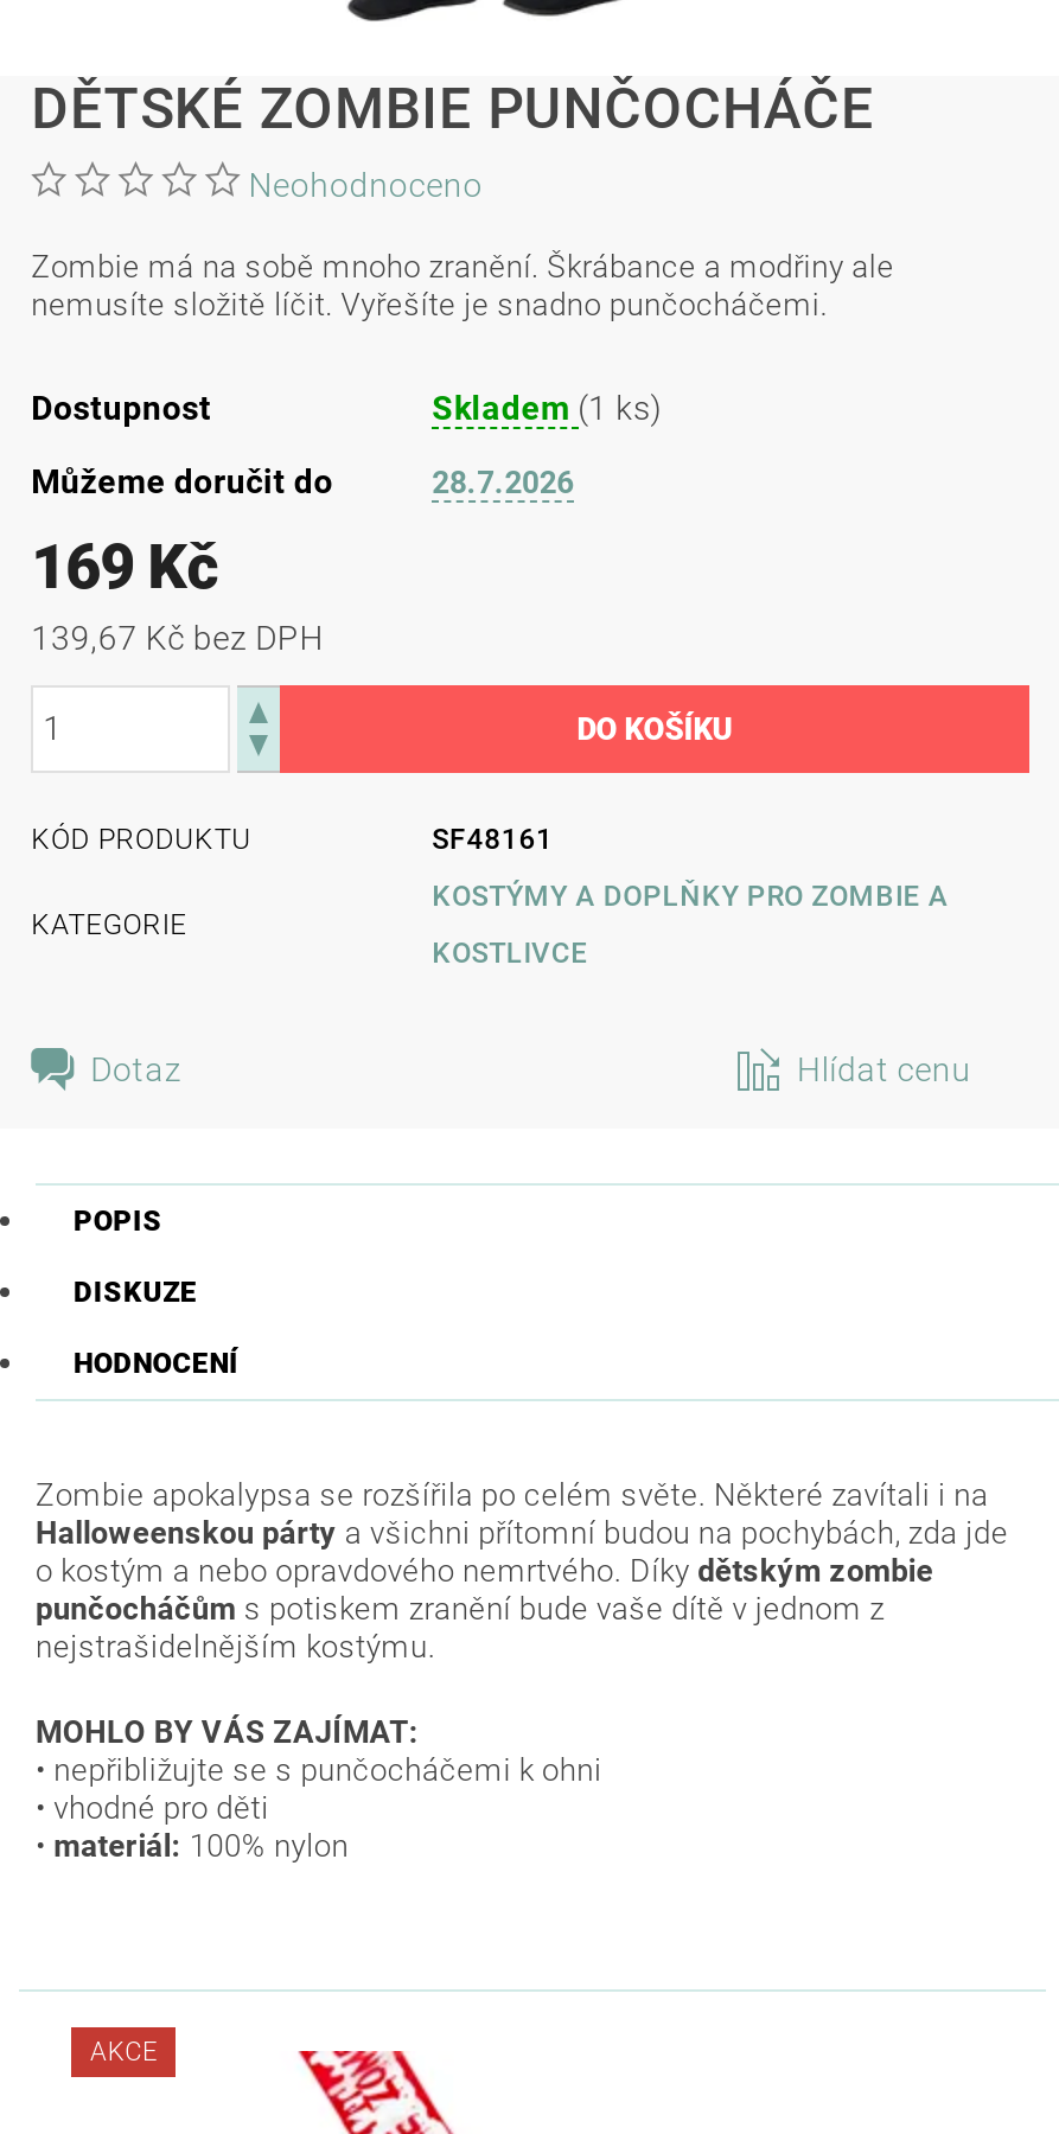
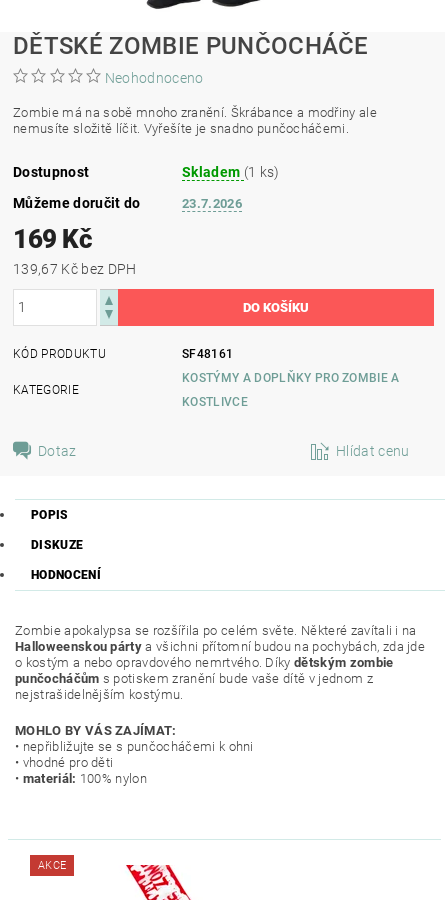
- 28.7.2026
+ 23.7.2026
